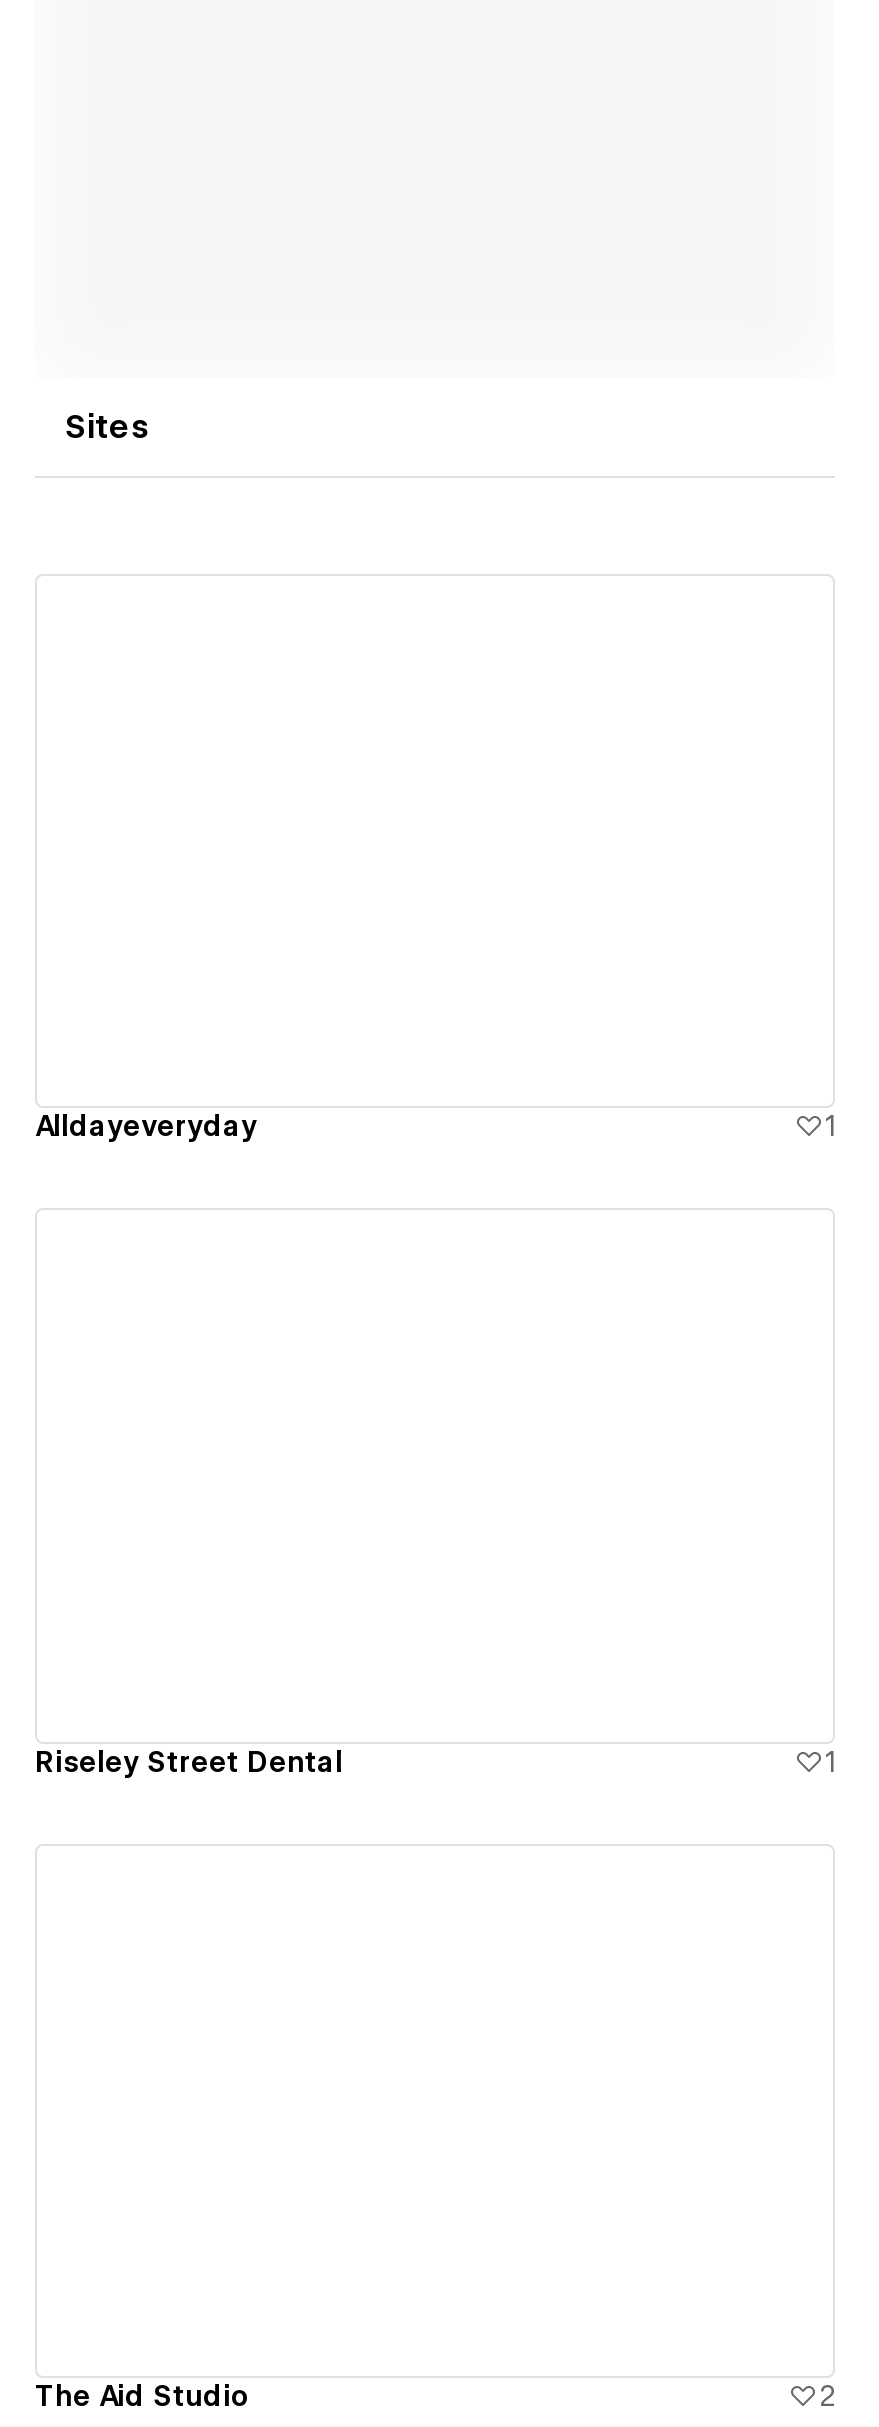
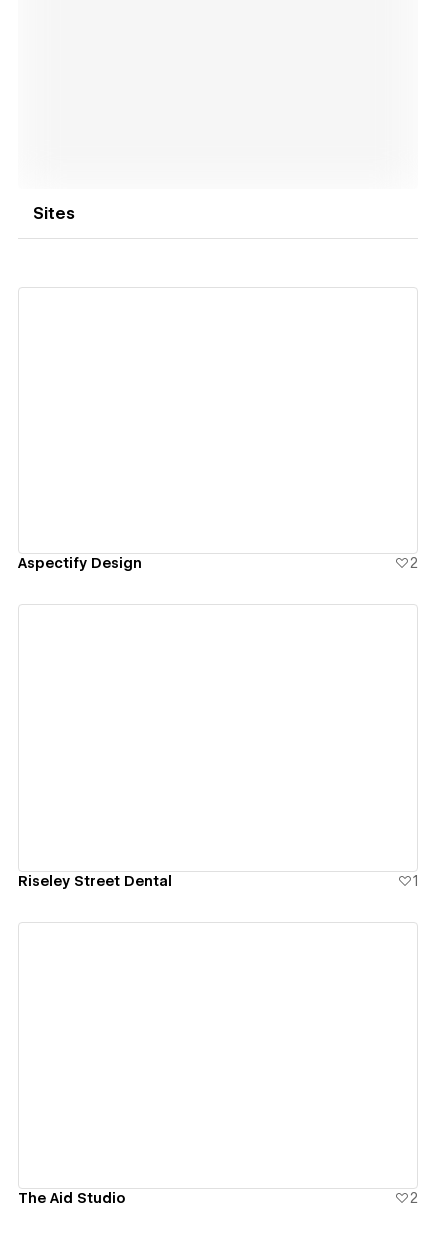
- Alldayeveryday
- 1
+ Aspectify Design
+ 2
